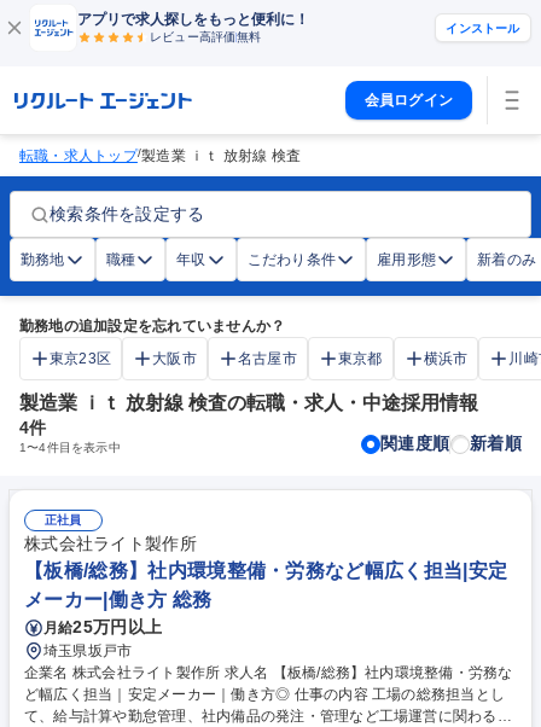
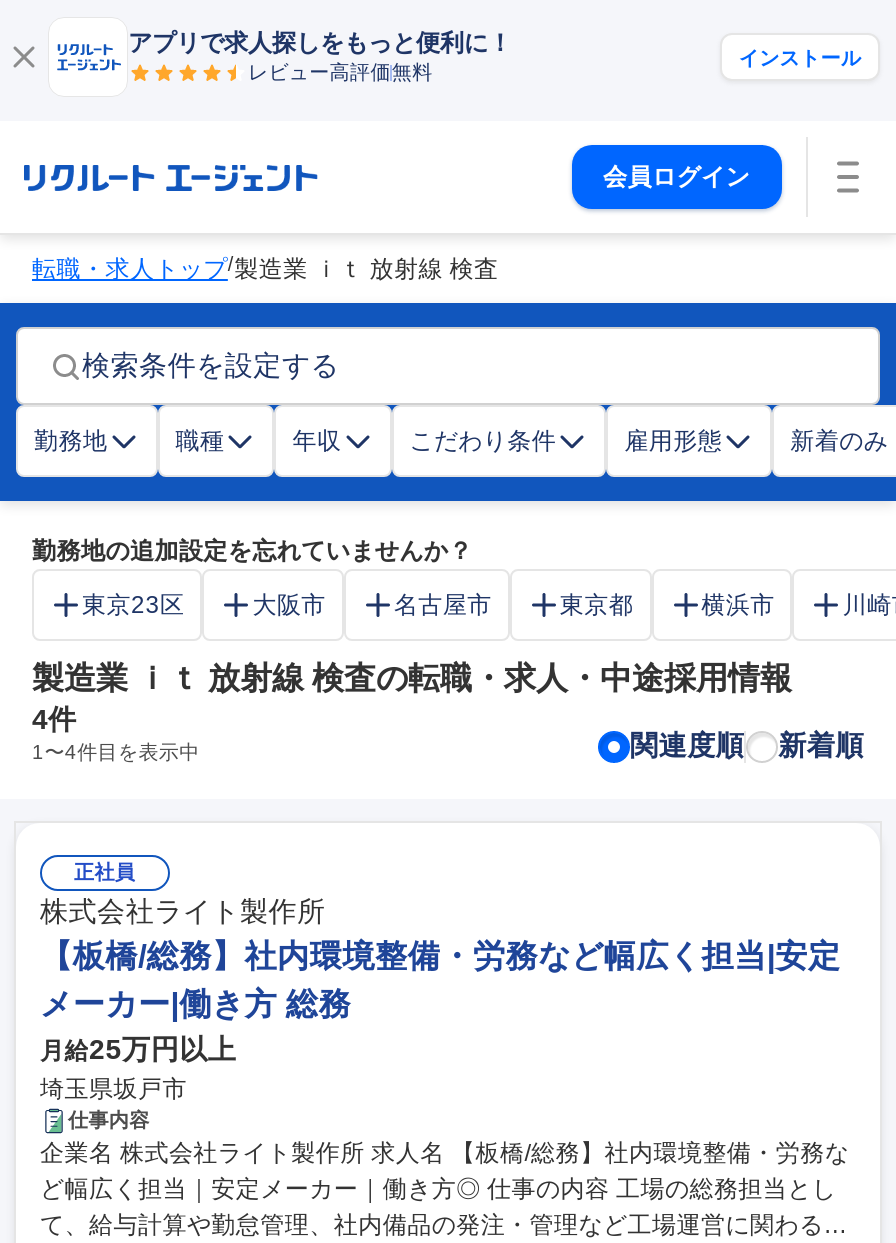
+ 仕事内容
